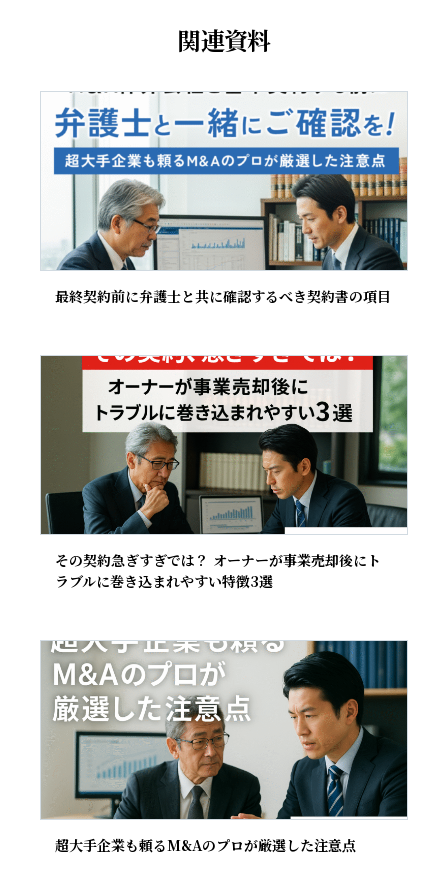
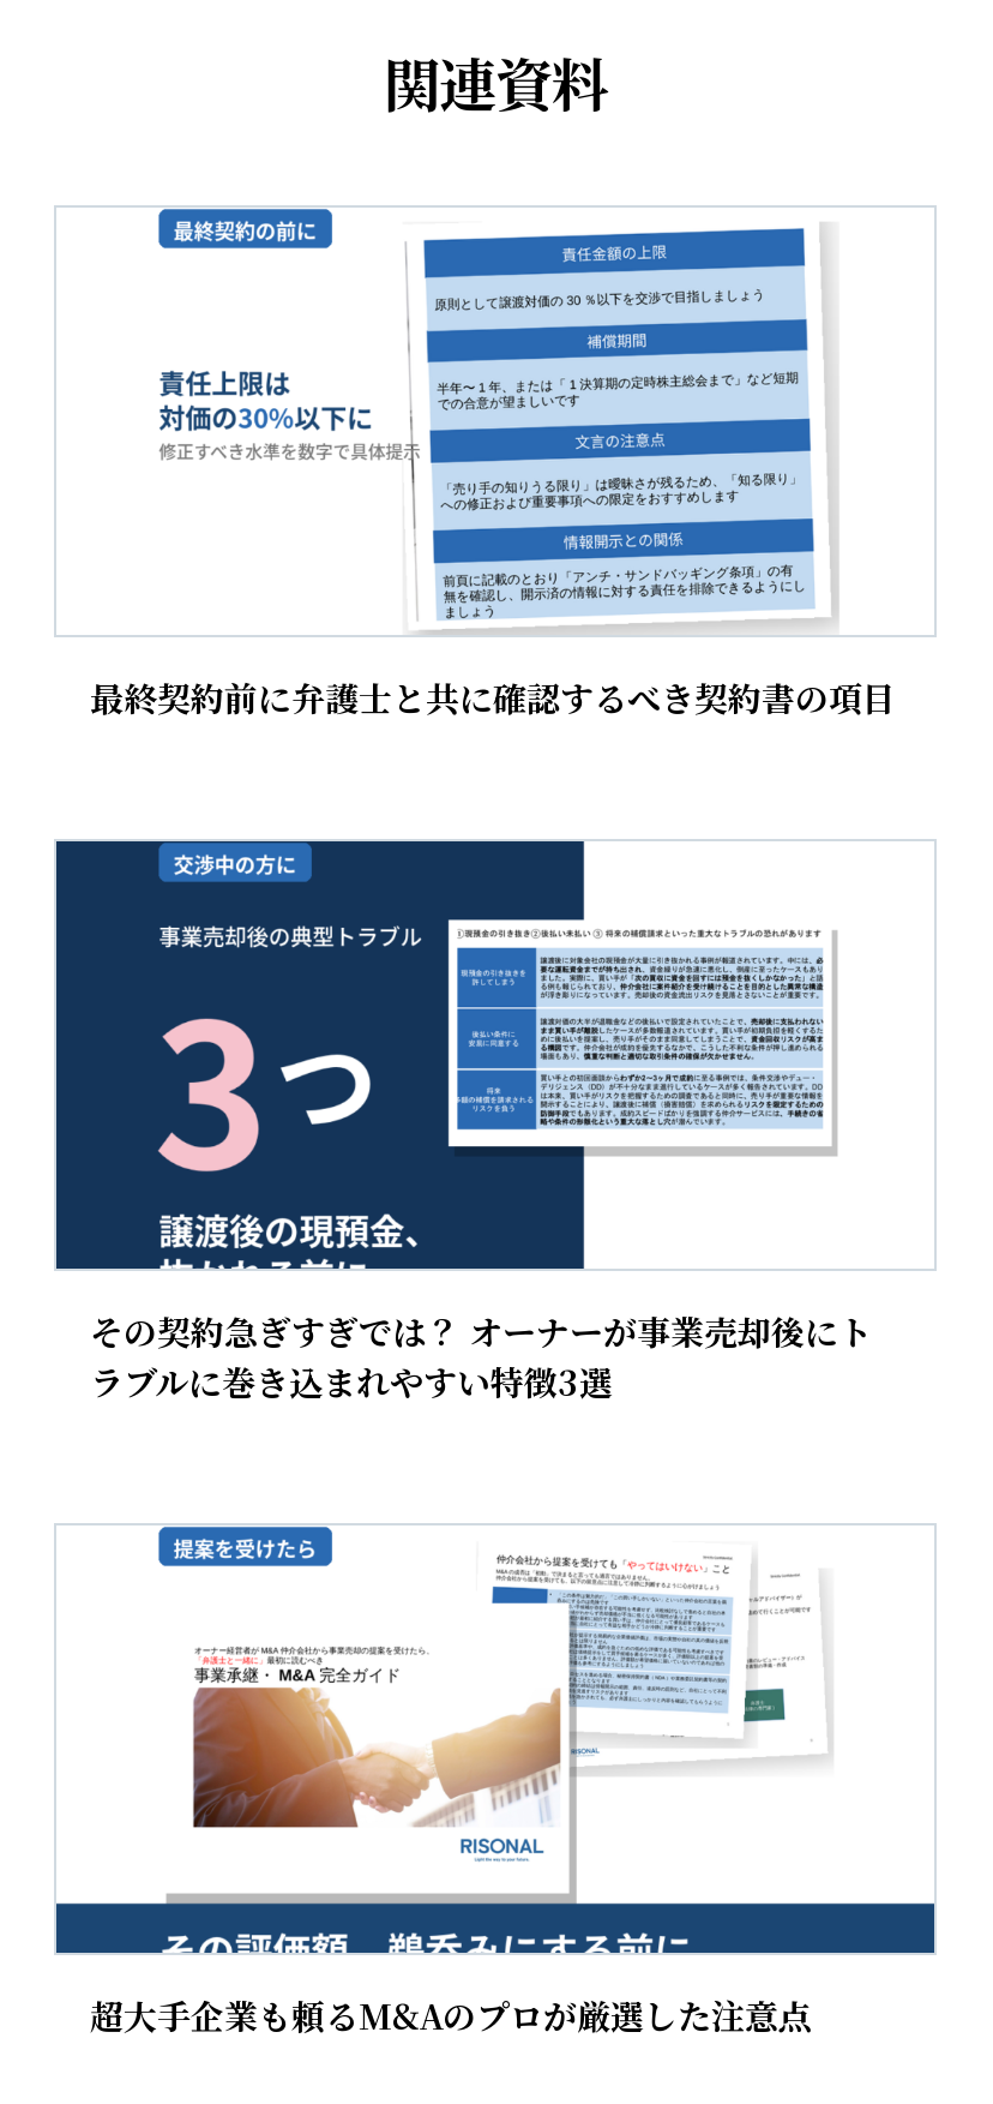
- [image]
+ [image]

- [image]
+ [image]

- [image]
+ [image]
